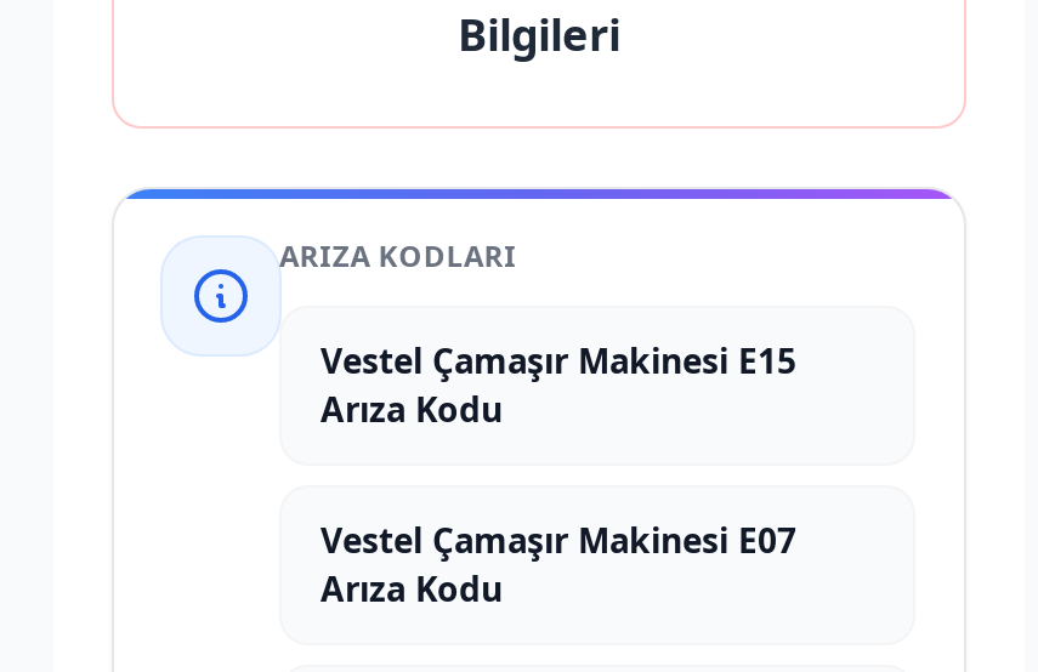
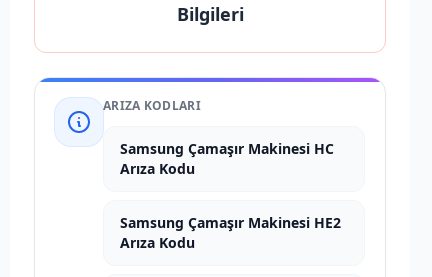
- Vestel Çamaşır Makinesi E15
+ Samsung Çamaşır Makinesi HC

- Vestel Çamaşır Makinesi E07
+ Samsung Çamaşır Makinesi HE2
